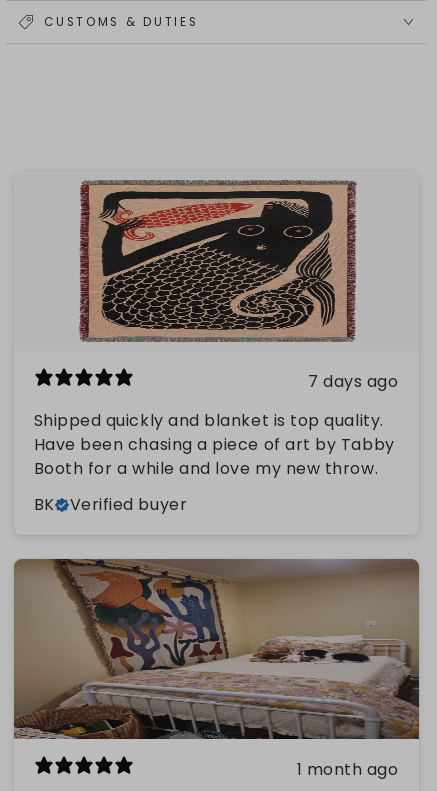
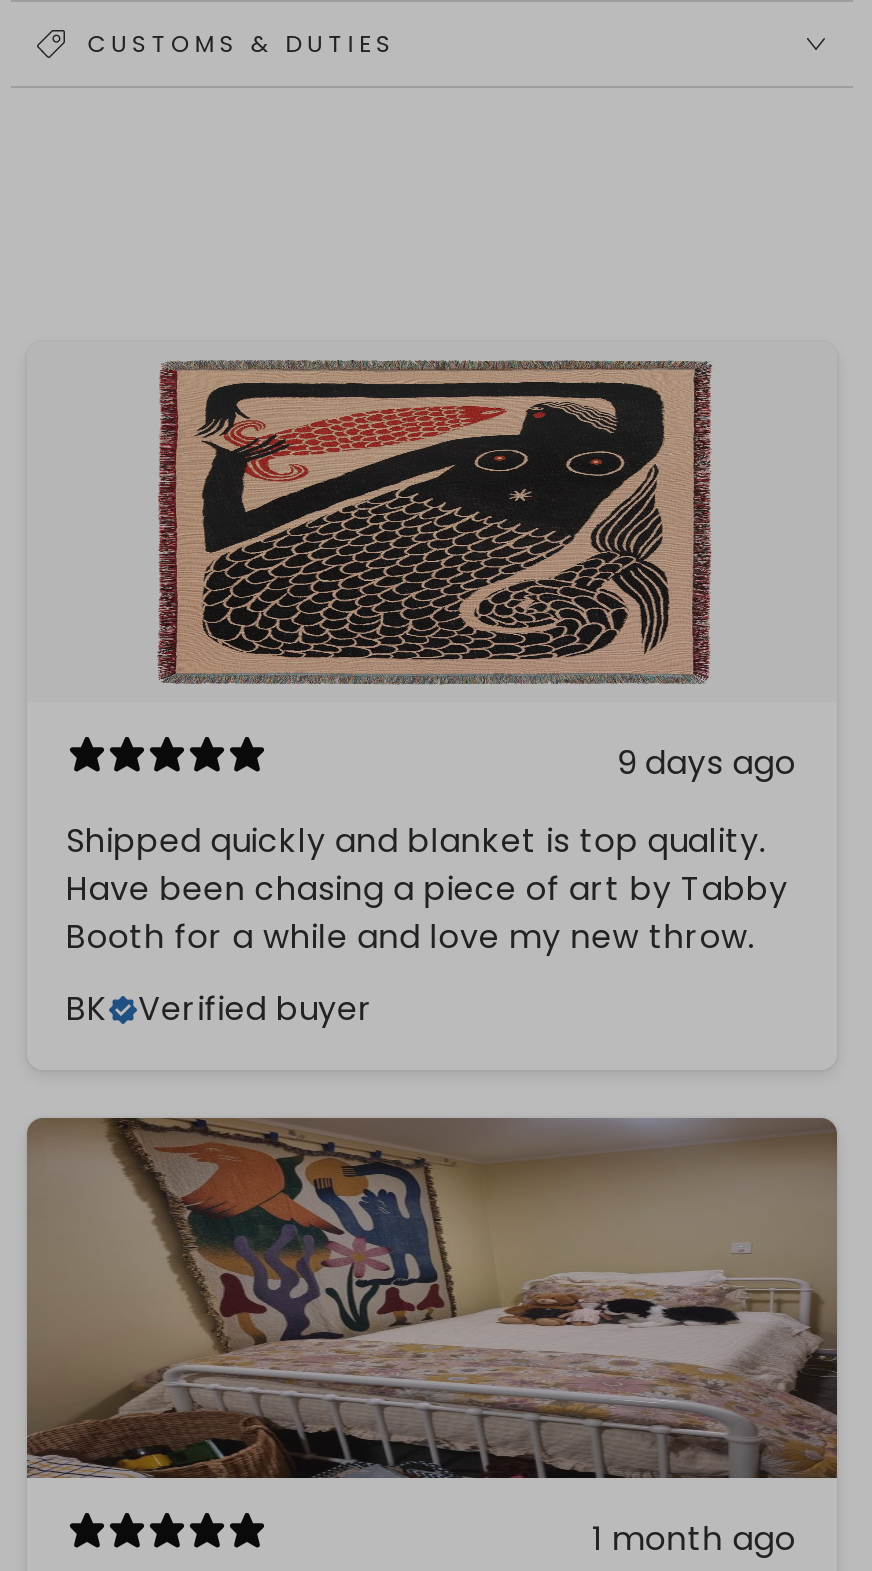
- 7 days ago
+ 9 days ago
